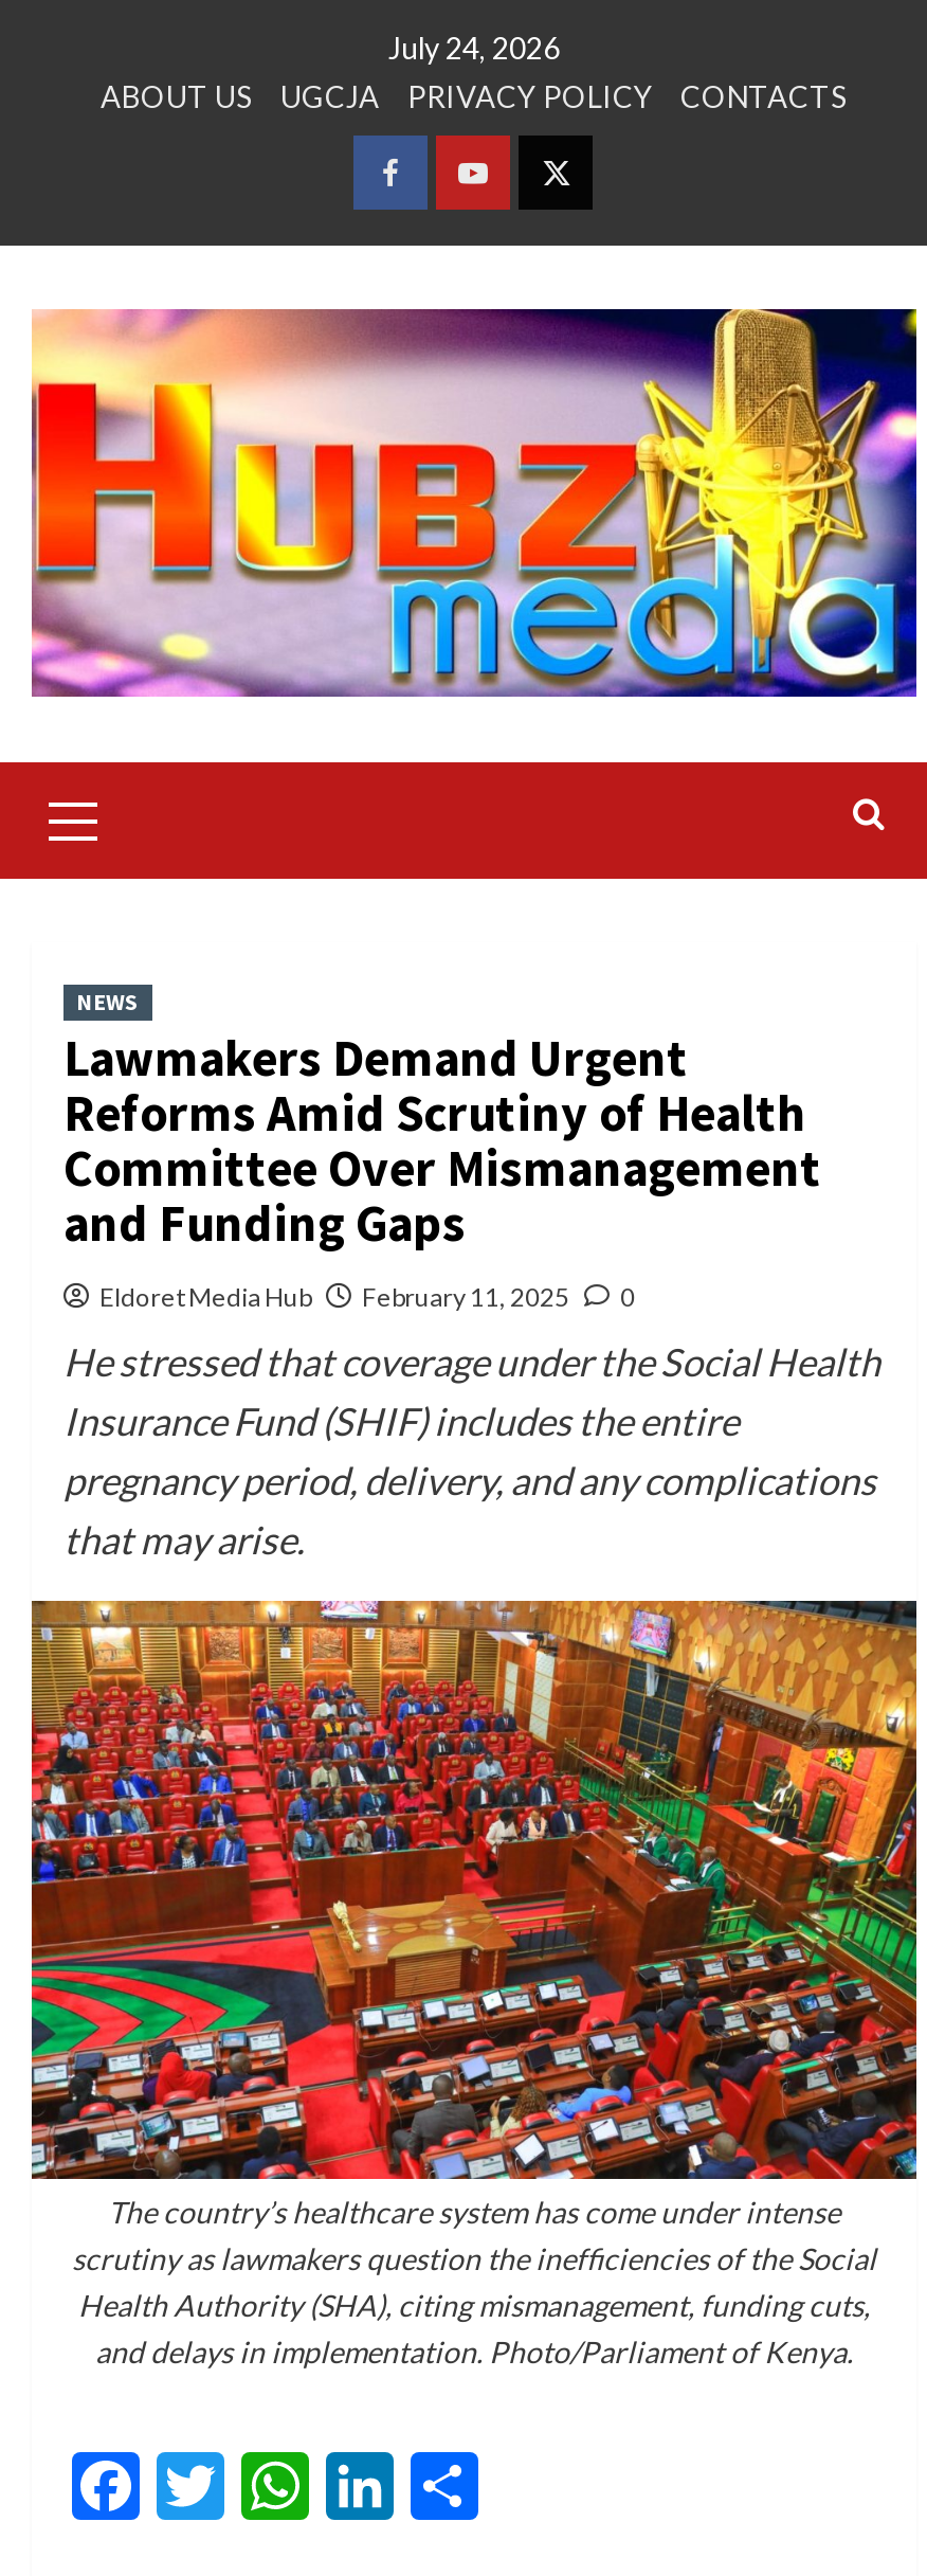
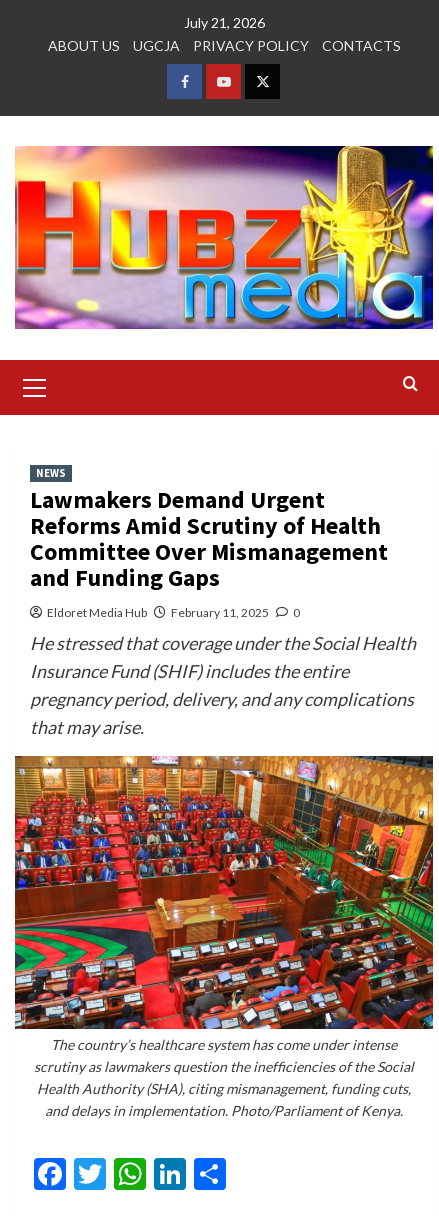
- July 24, 2026
+ July 21, 2026
